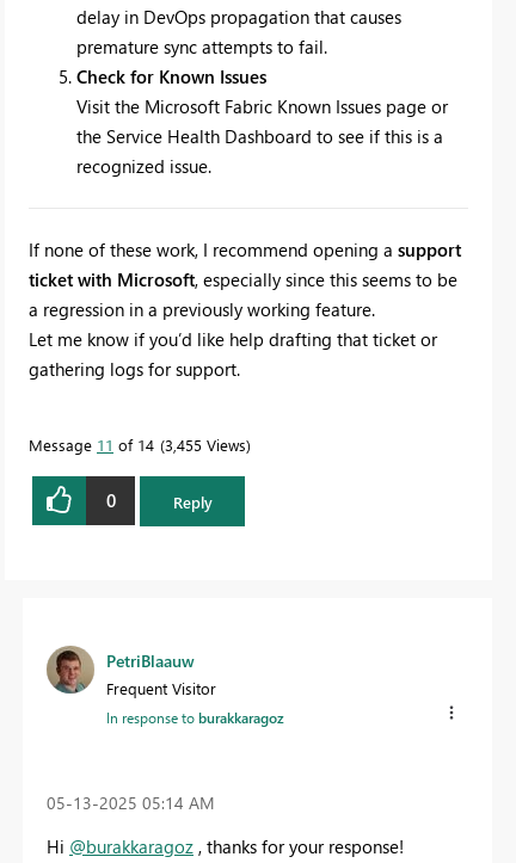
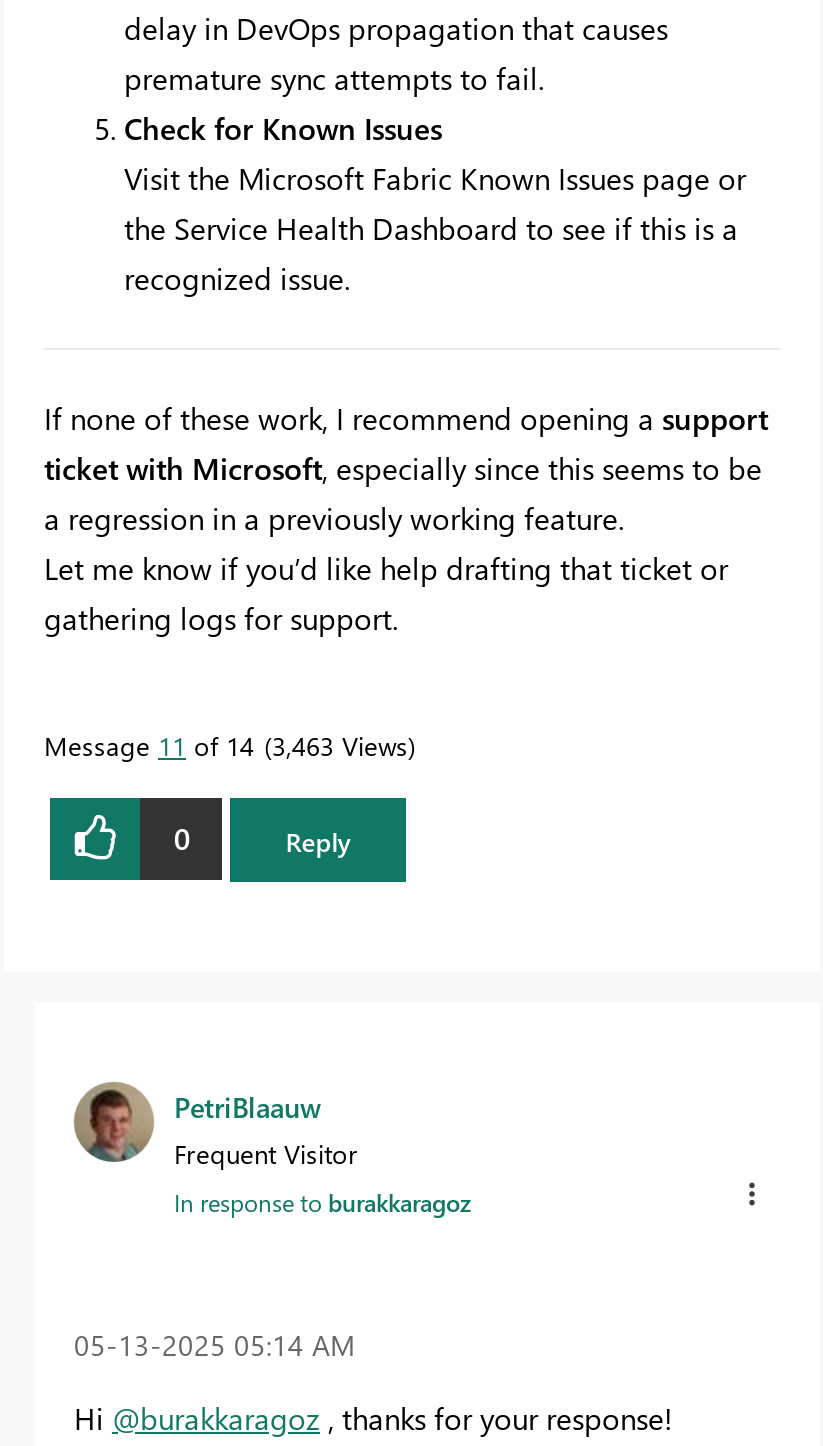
- Message 11 of 14 3,455 Views
+ Message 11 of 14 3,463 Views
